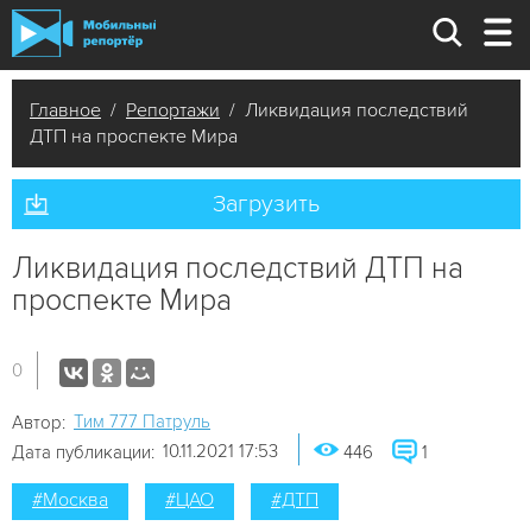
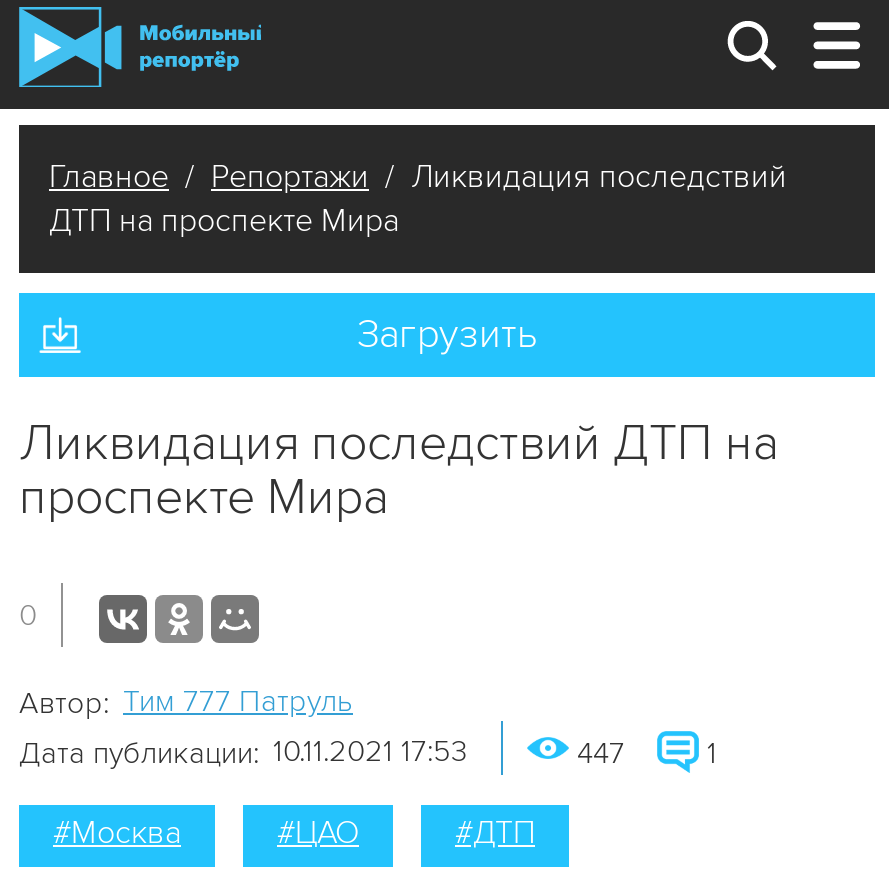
- 446
+ 447
